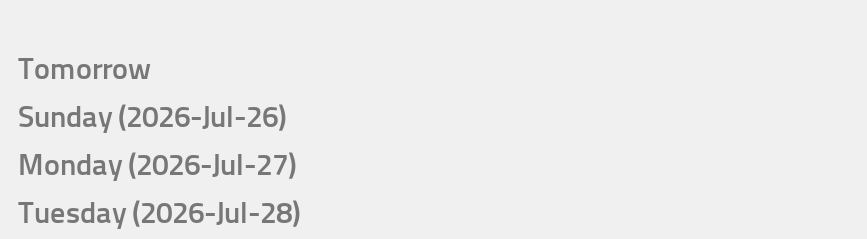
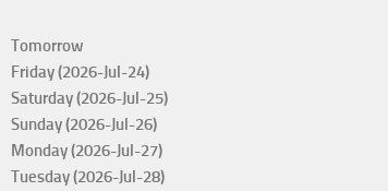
+ Friday (2026-Jul-24)
+ Saturday (2026-Jul-25)
